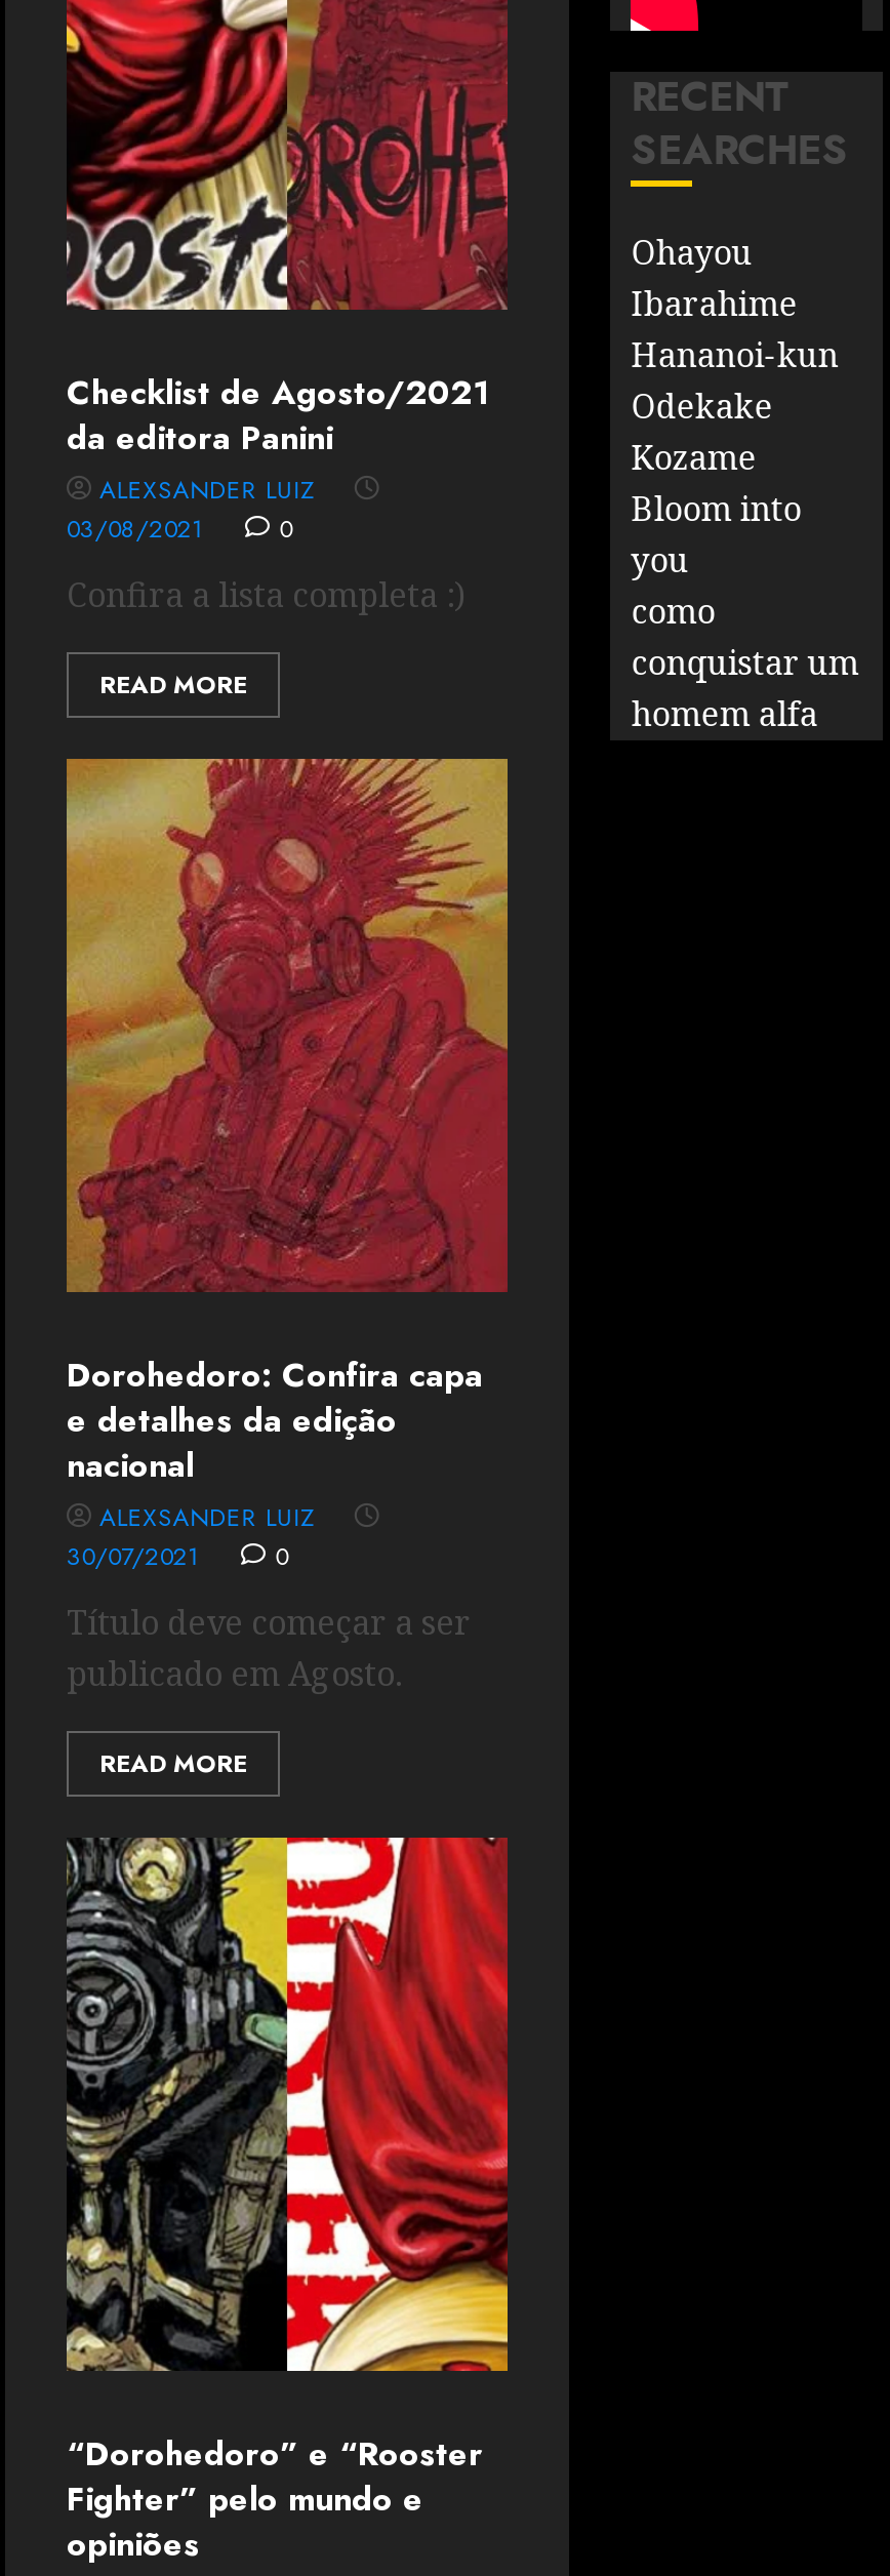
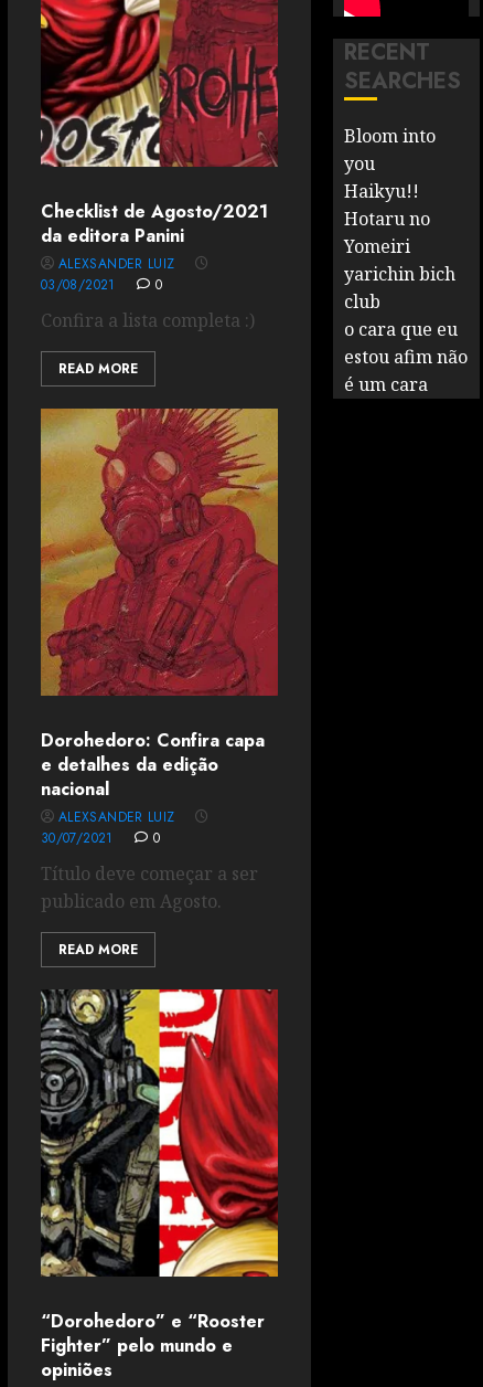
- Ohayou
- Ibarahime
- Hananoi-kun
- Odekake
- Kozame

moved up: Bloom into | you

- como
- conquistar um
- homem alfa
+ Haikyu!!
+ Hotaru no
+ Yomeiri
+ yarichin bich
+ club
+ o cara que eu
+ estou afim não
+ é um cara
